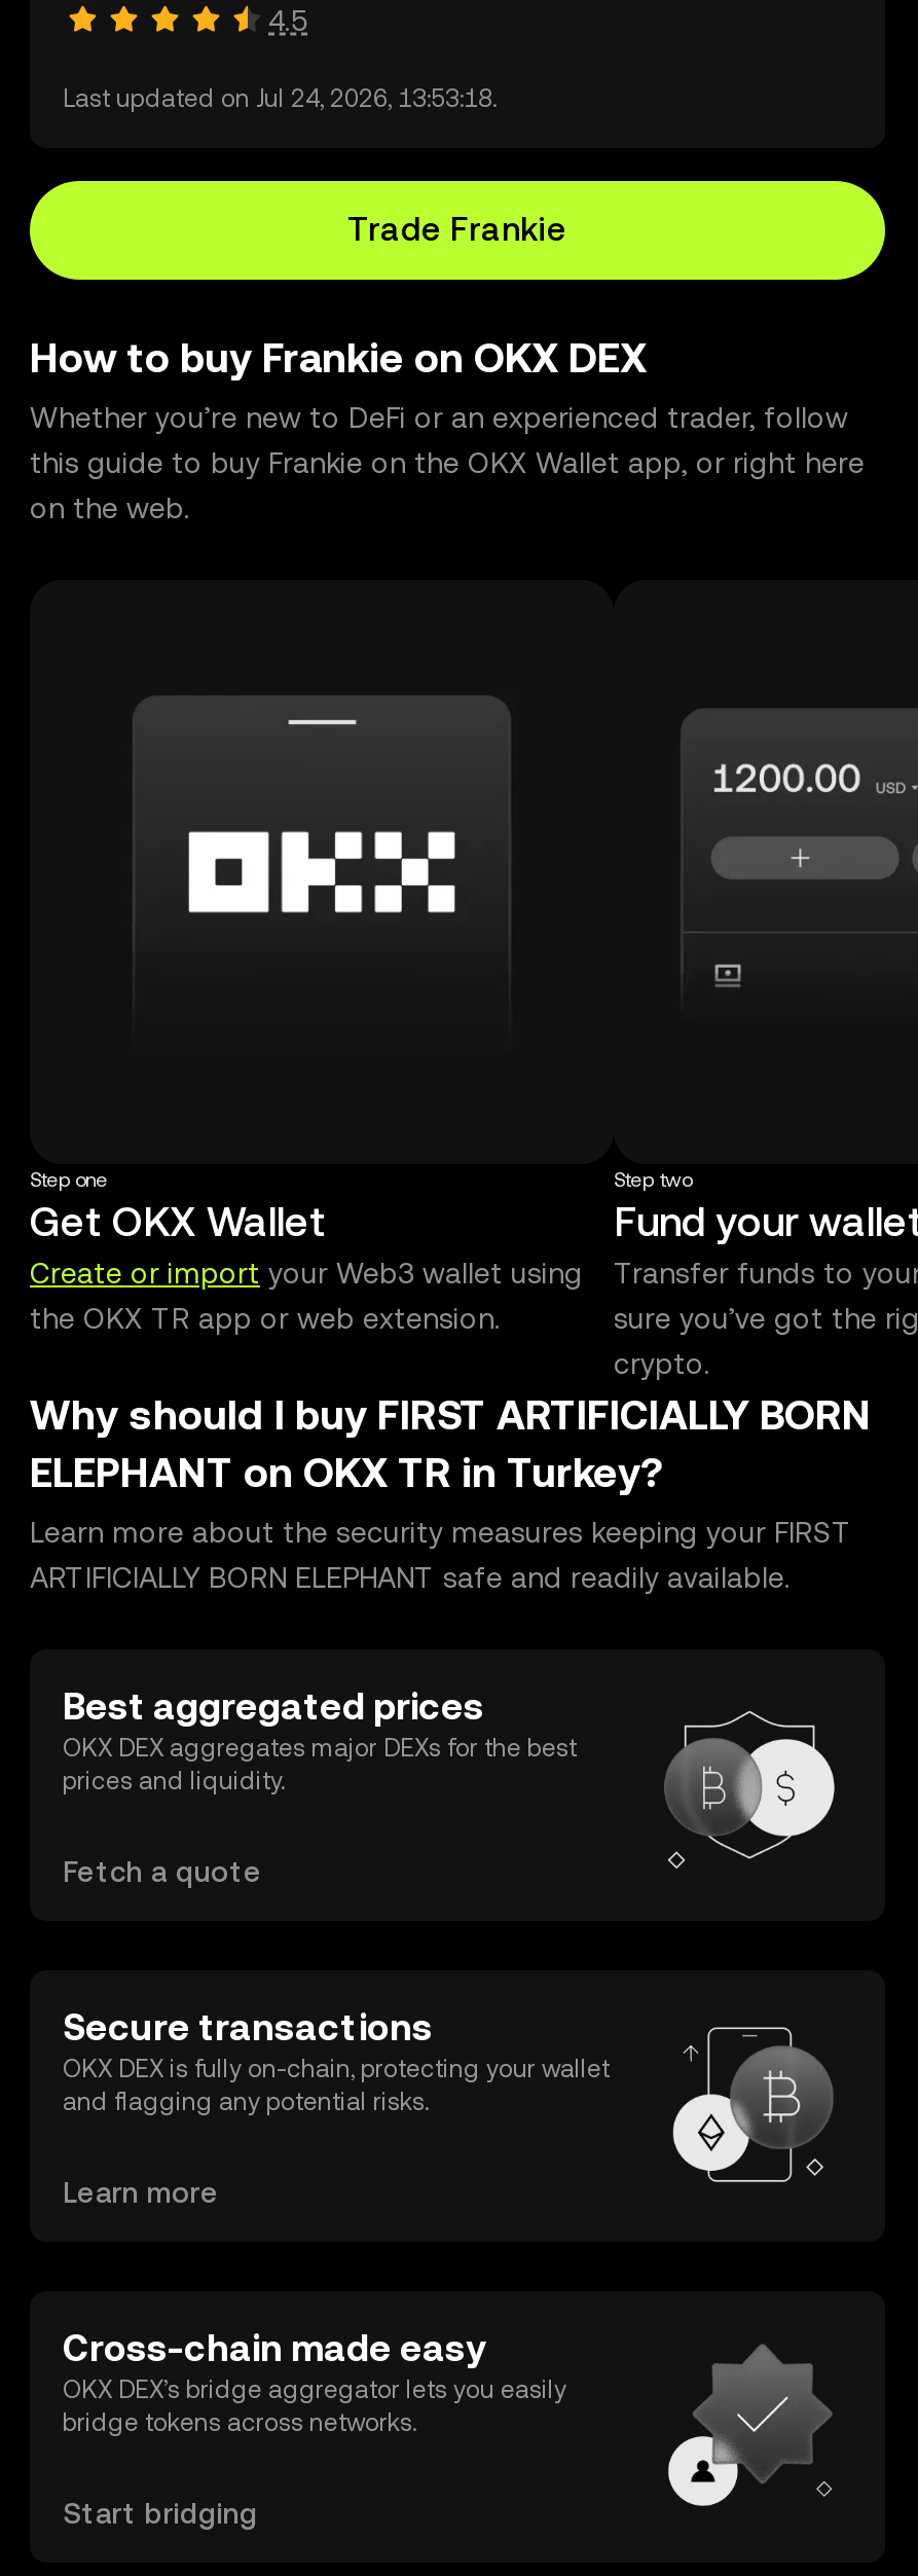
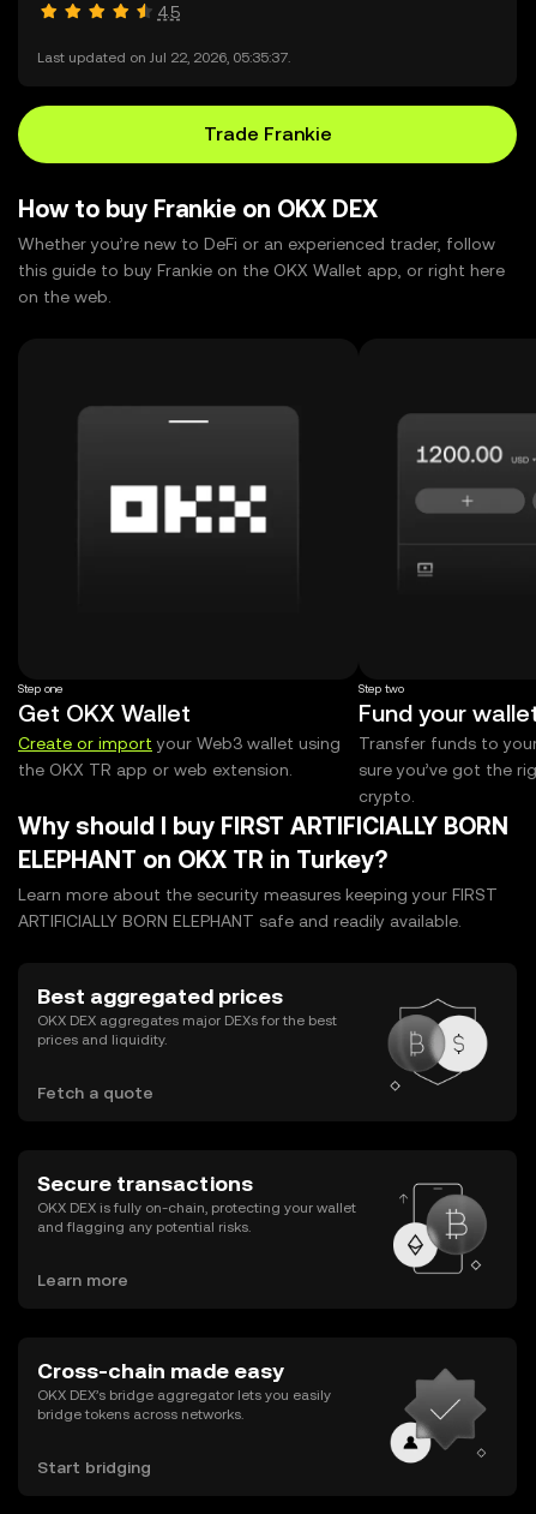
- Last updated on Jul 24, 2026, 13:53:18.
+ Last updated on Jul 22, 2026, 05:35:37.
